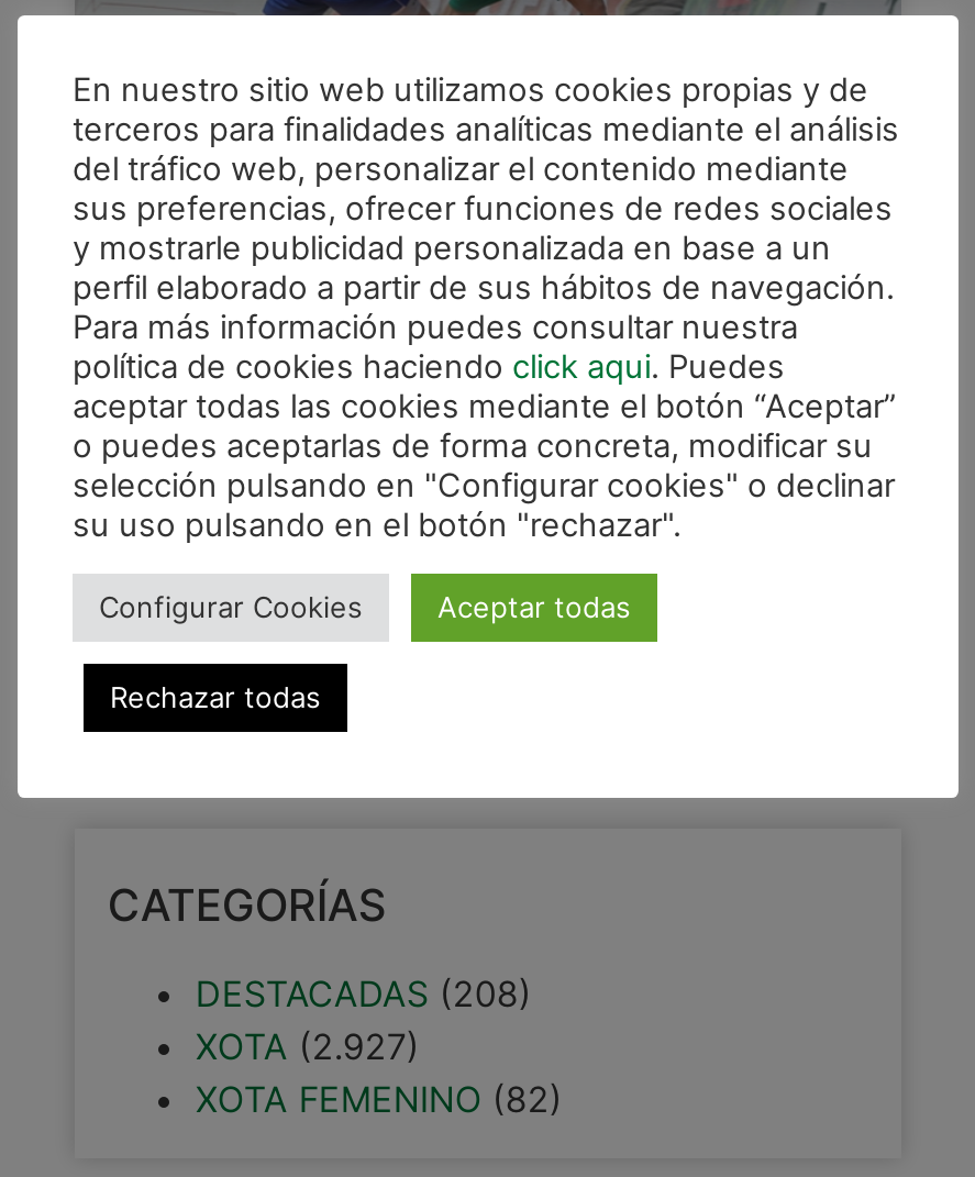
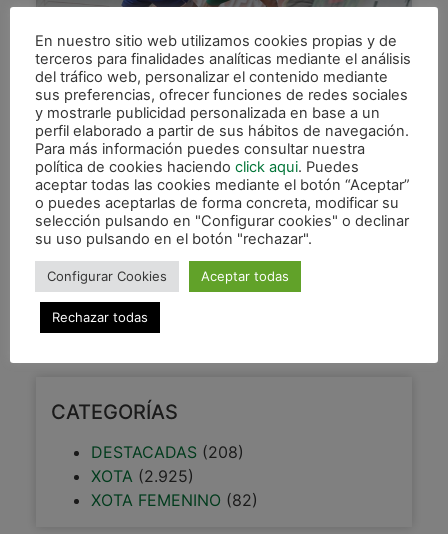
- XOTA (2.927)
+ XOTA (2.925)
